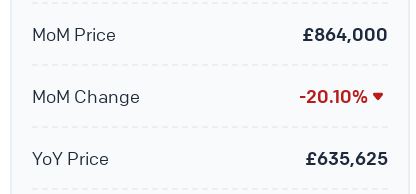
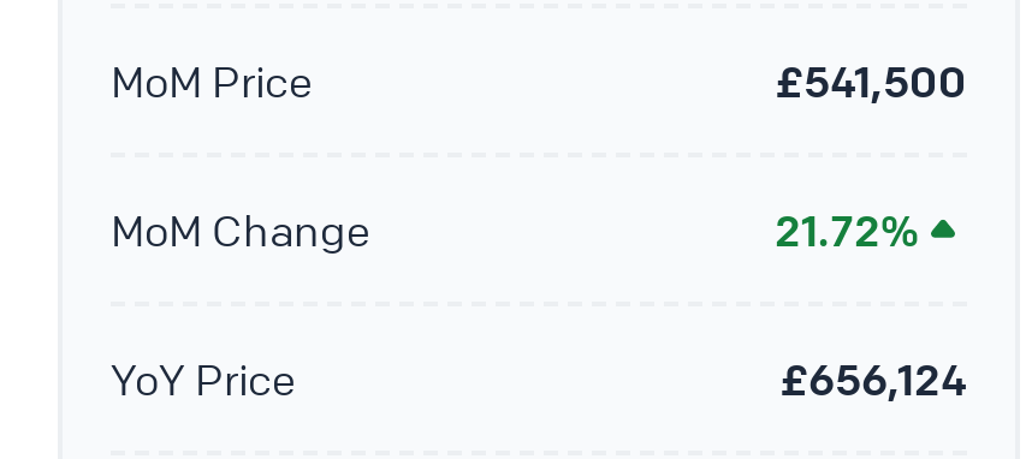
- £864,000
+ £541,500

- -20.10%
+ 21.72%

- £635,625
+ £656,124
